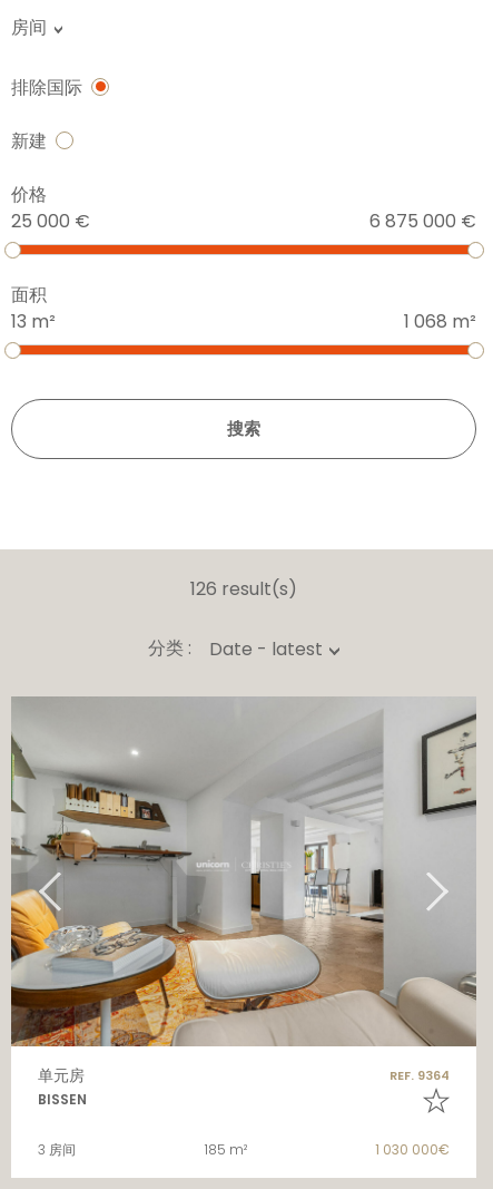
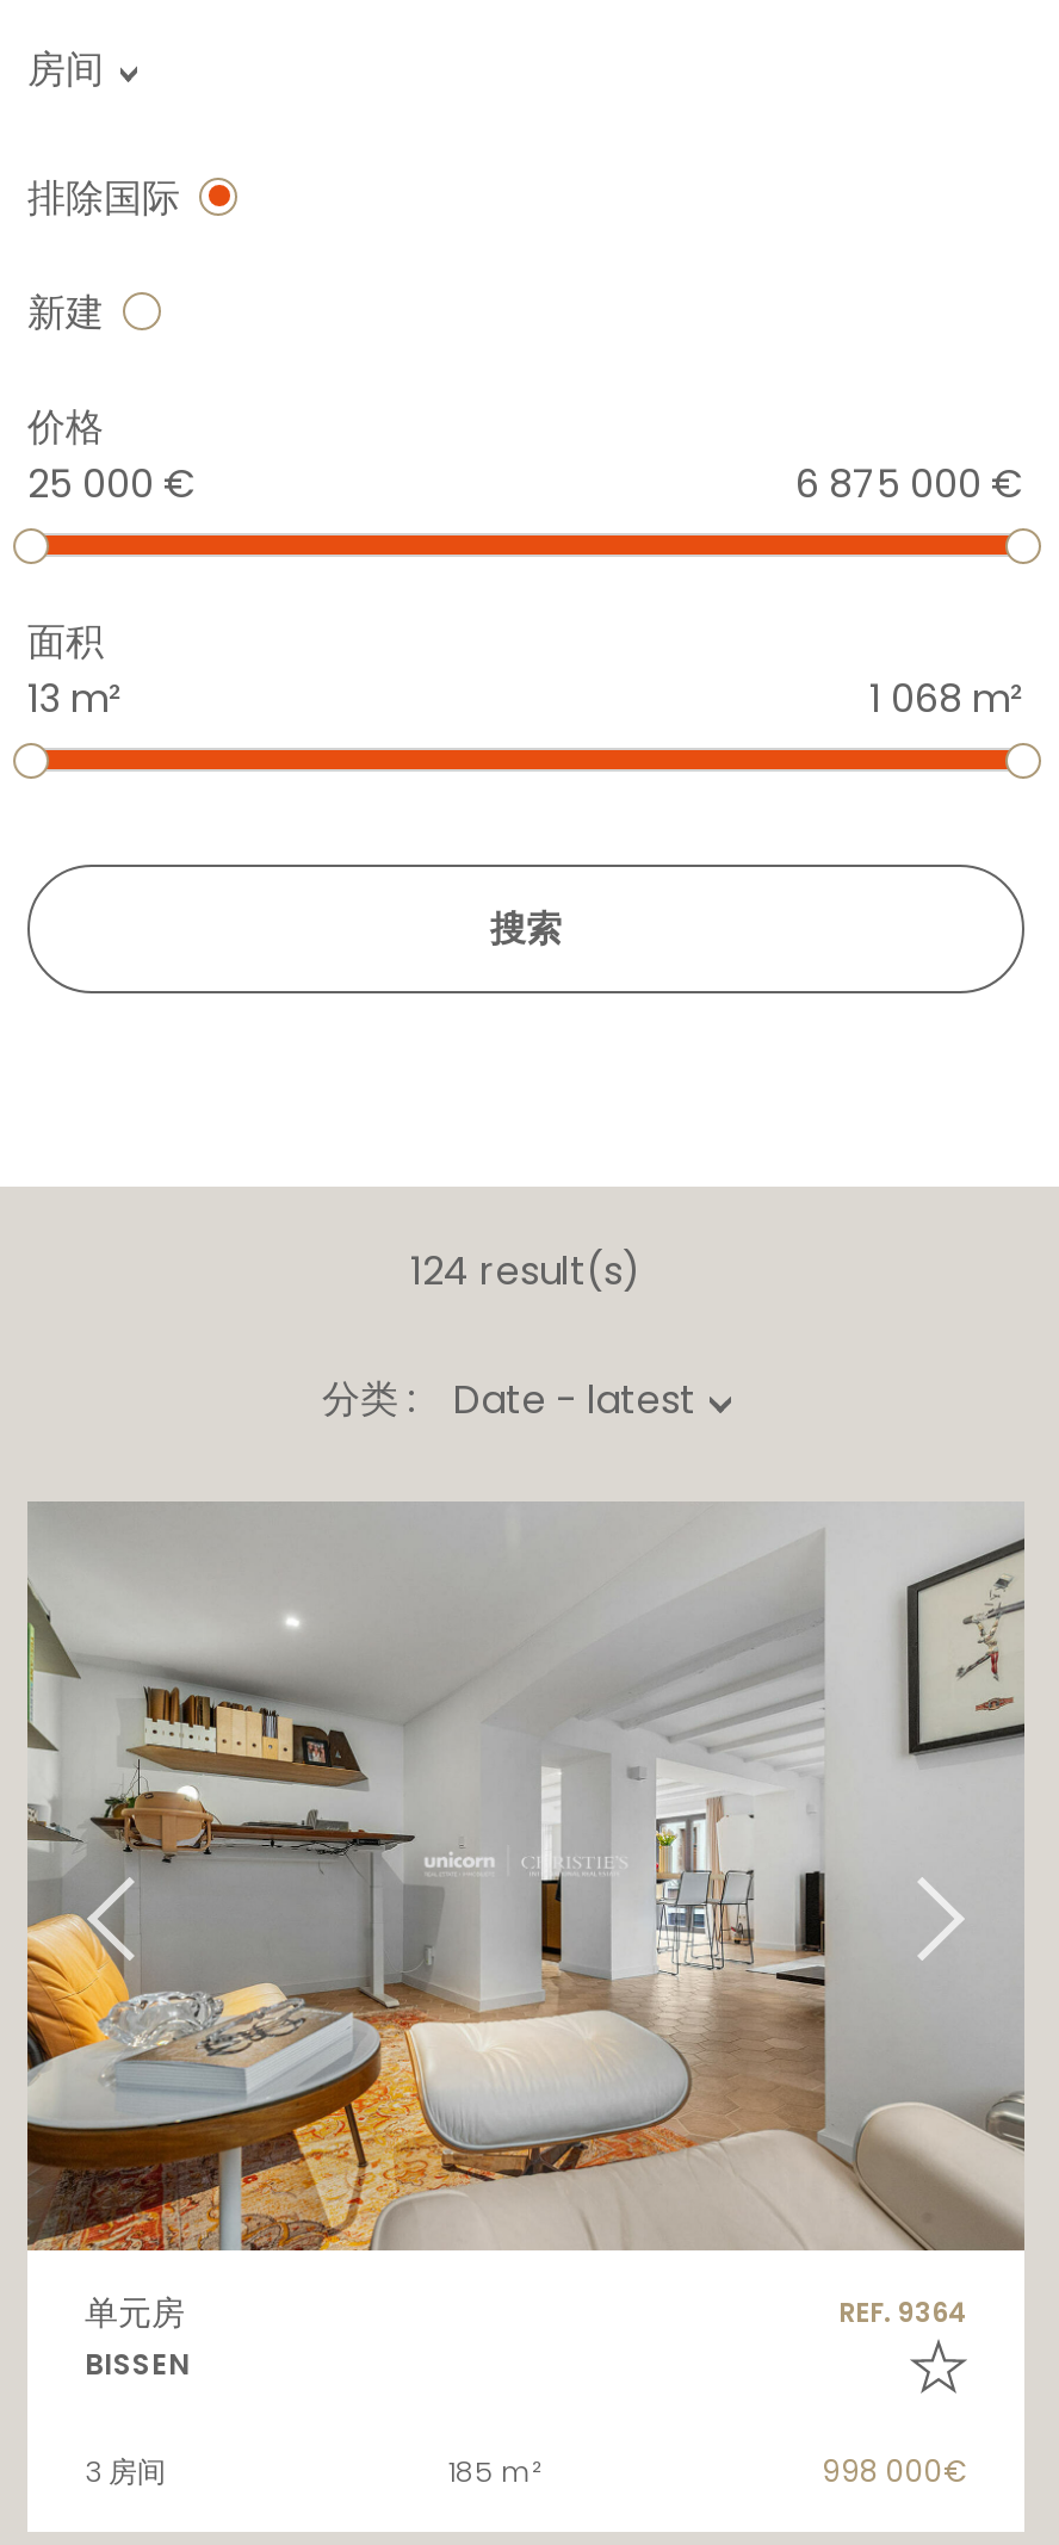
- 126 result(s)
+ 124 result(s)

- 1 030 000€
+ 998 000€
